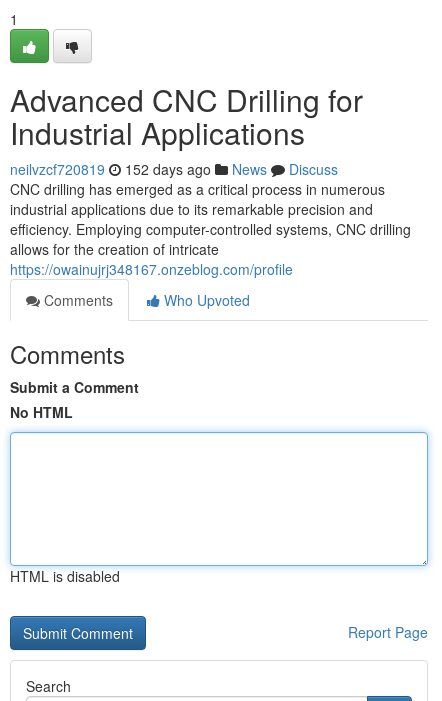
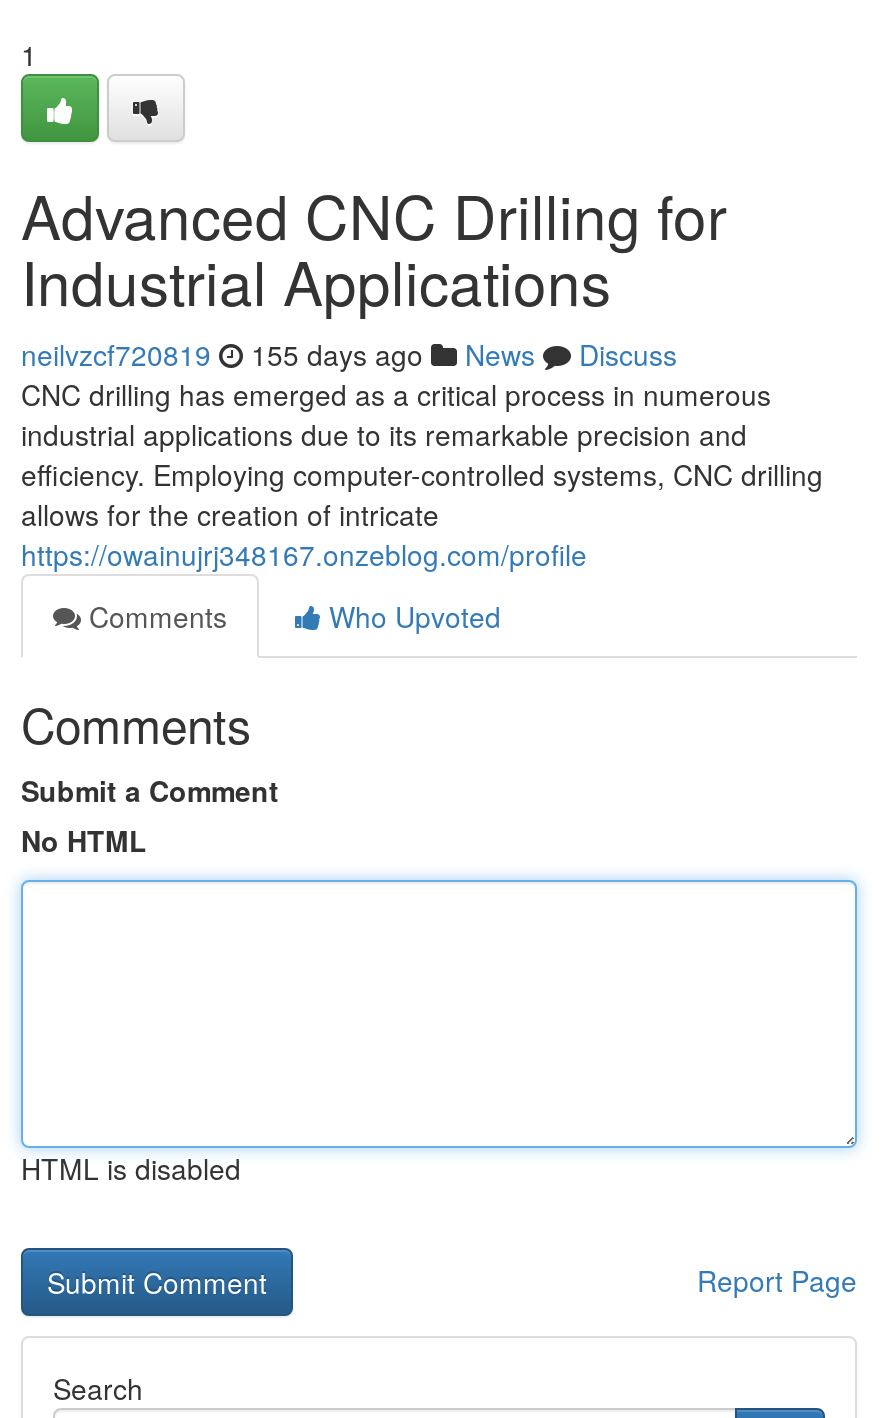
- neilvzcf720819 152 days ago News Discuss
+ neilvzcf720819 155 days ago News Discuss
